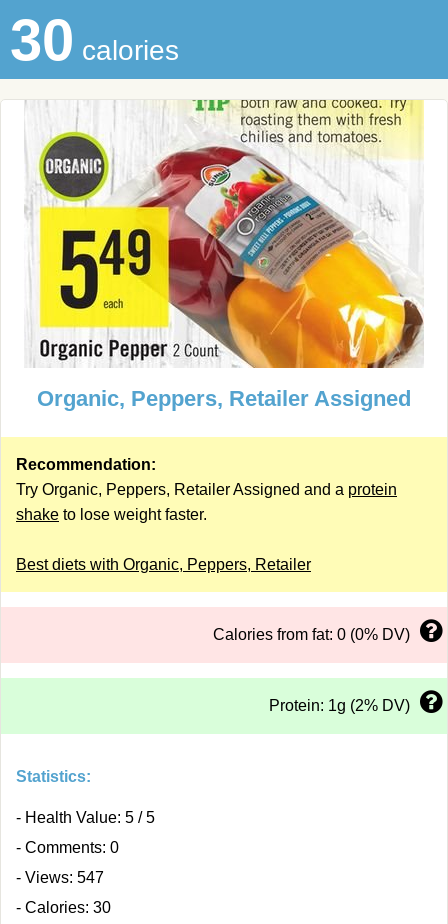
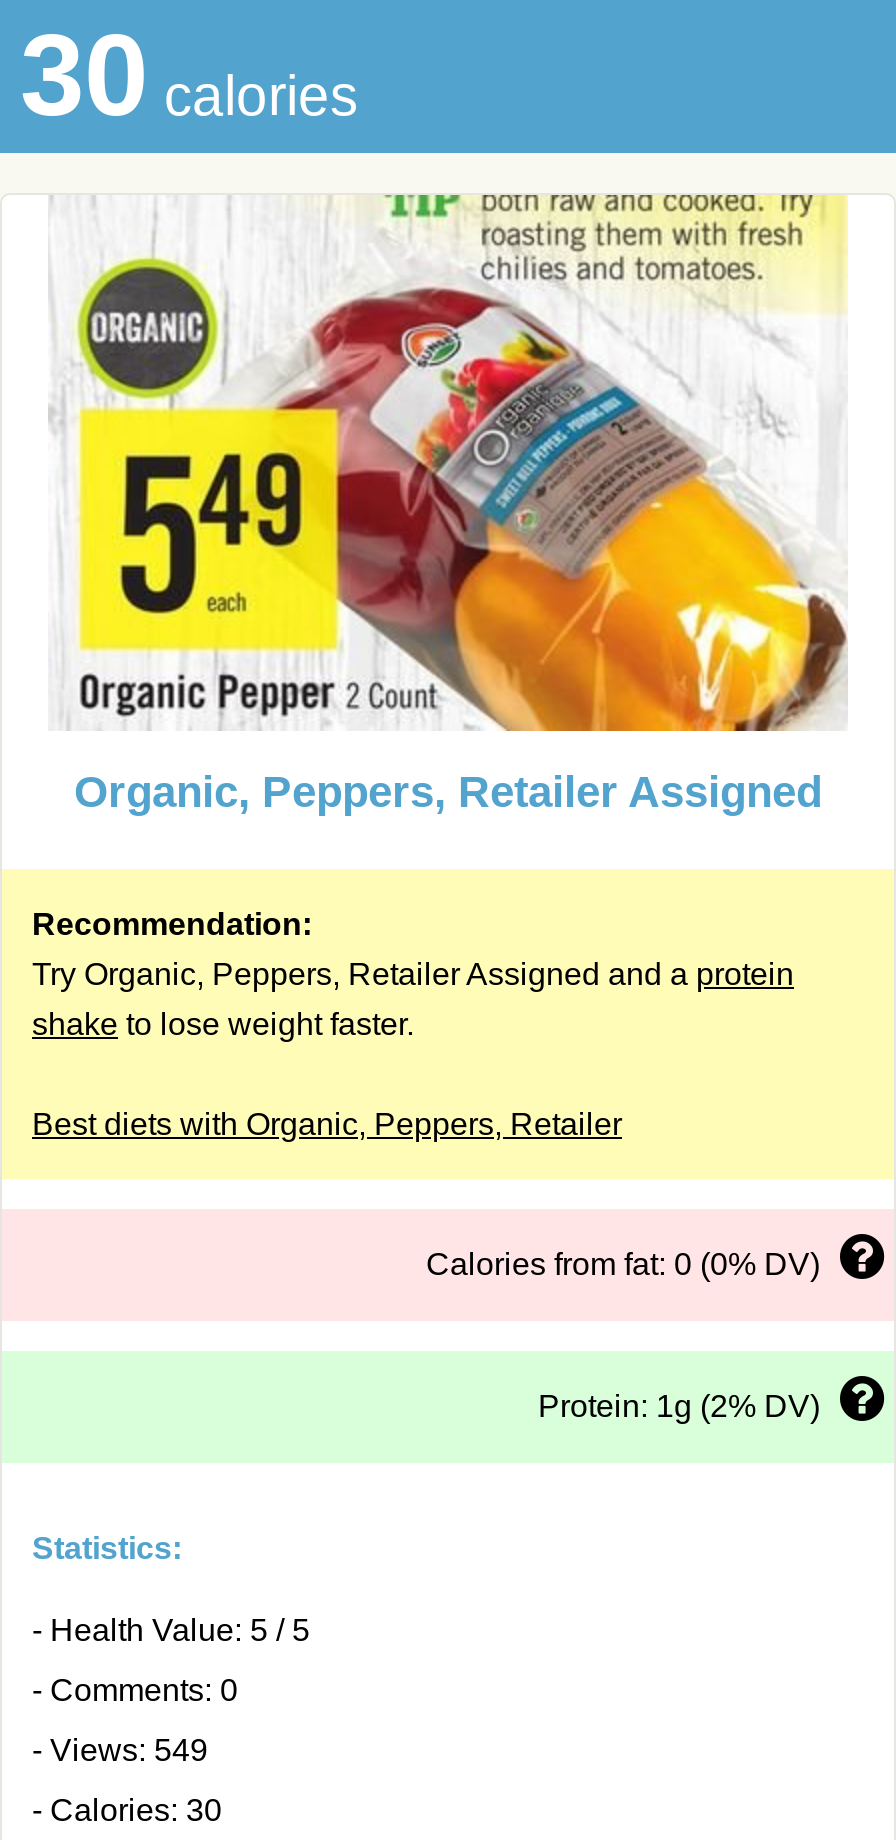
- - Views: 547
+ - Views: 549
